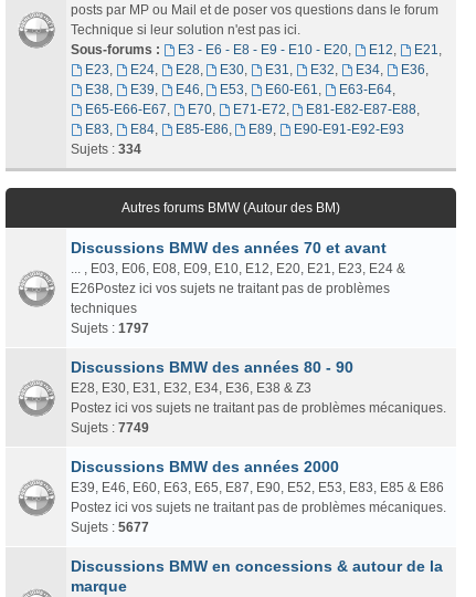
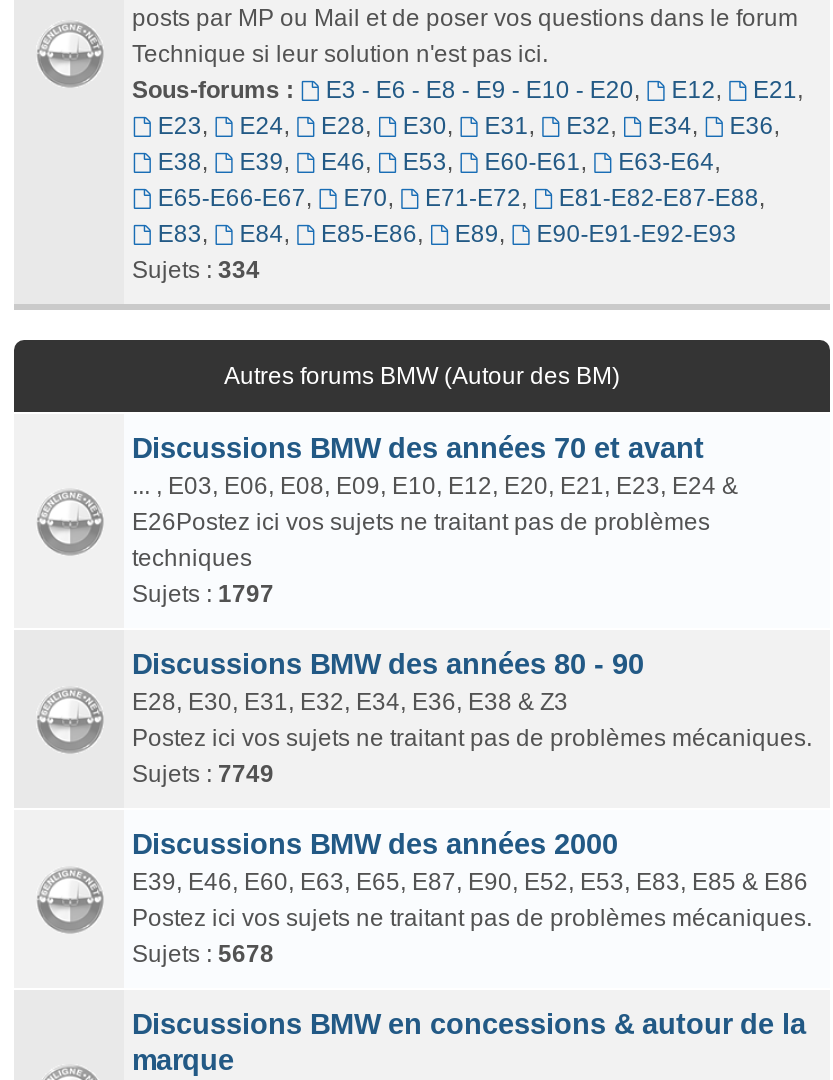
- Sujets : 5677
+ Sujets : 5678
